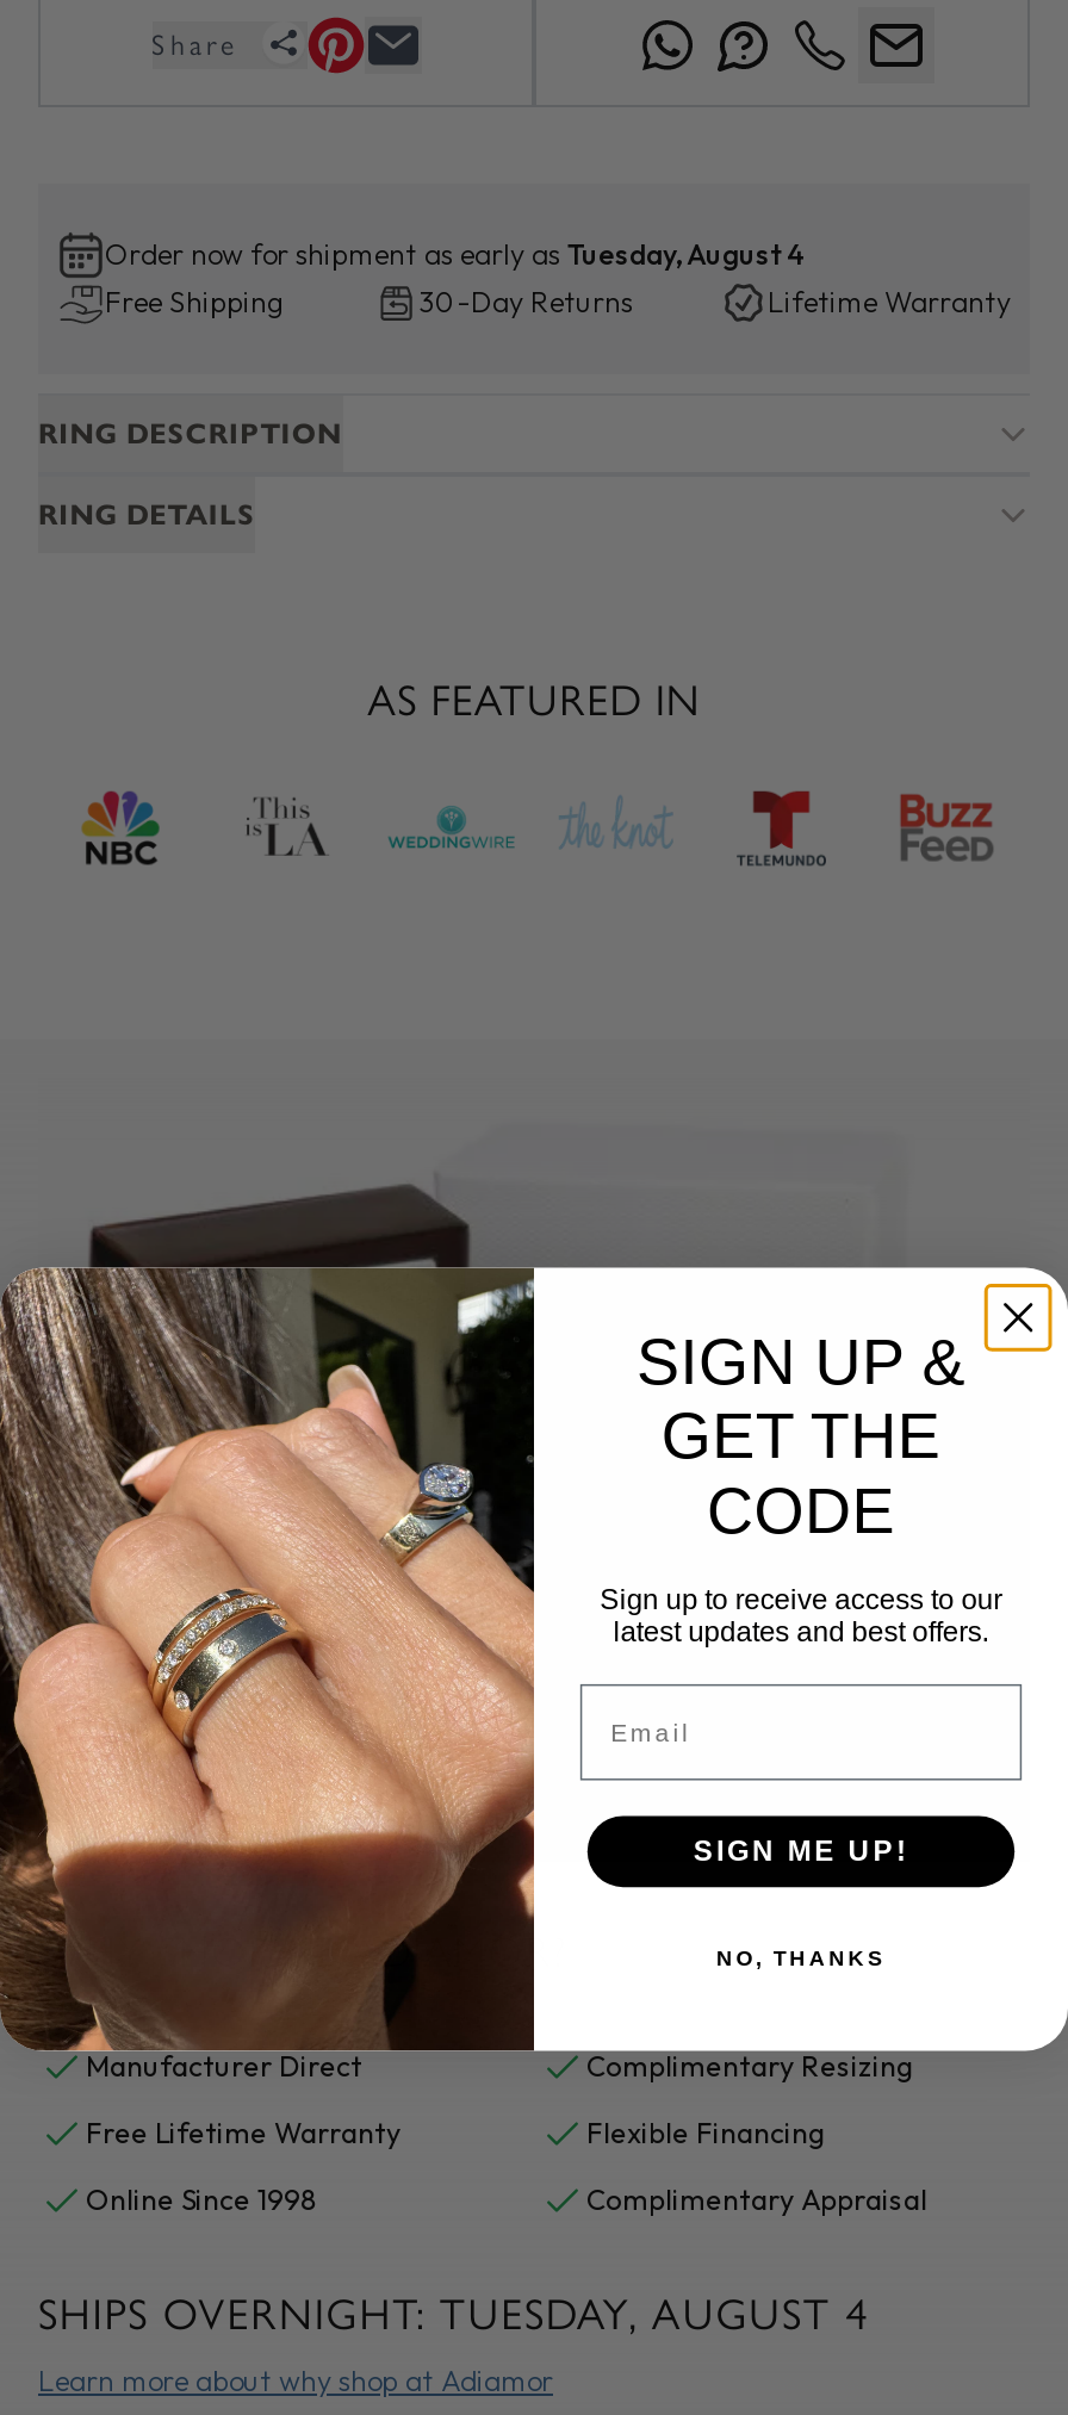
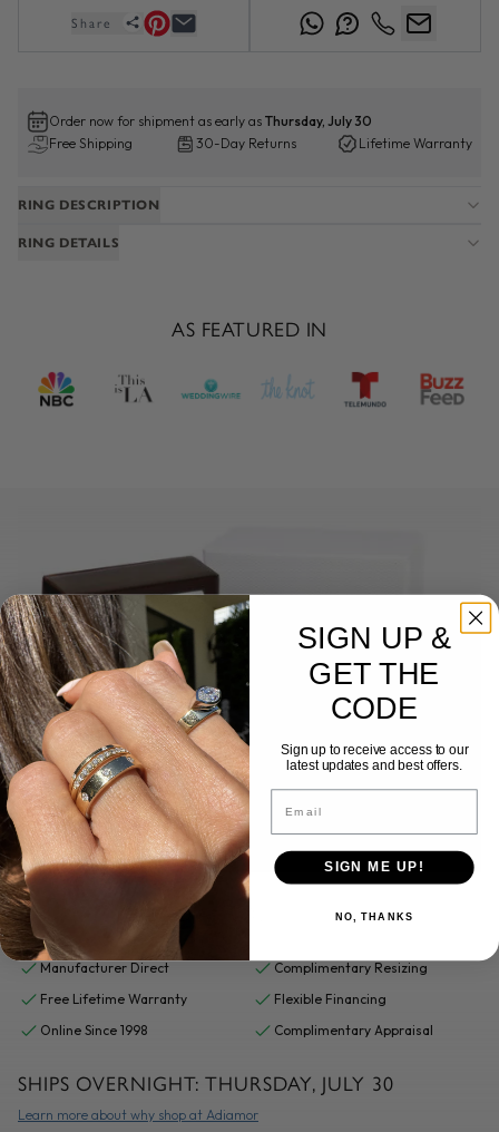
- Order now for shipment as early as Tuesday, August 4
+ Order now for shipment as early as Thursday, July 30

- SHIPS OVERNIGHT: TUESDAY, AUGUST 4
+ SHIPS OVERNIGHT: THURSDAY, JULY 30
